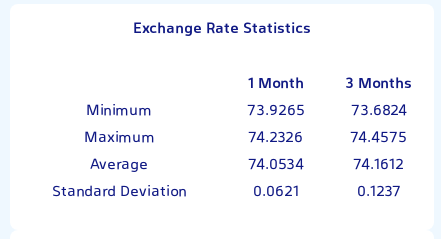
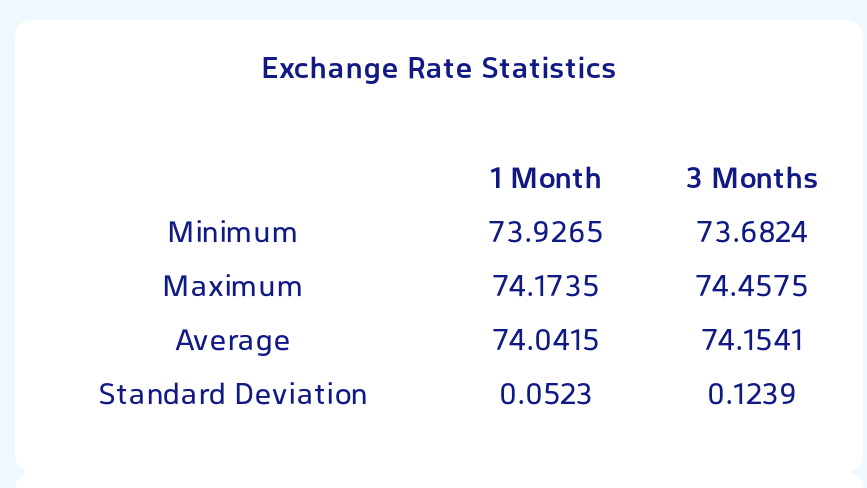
- 74.2326 74.4575
+ 74.1735 74.4575

- 74.0534
+ 74.0415

- 74.1612
+ 74.1541

- 0.0621
+ 0.0523

- 0.1237
+ 0.1239
